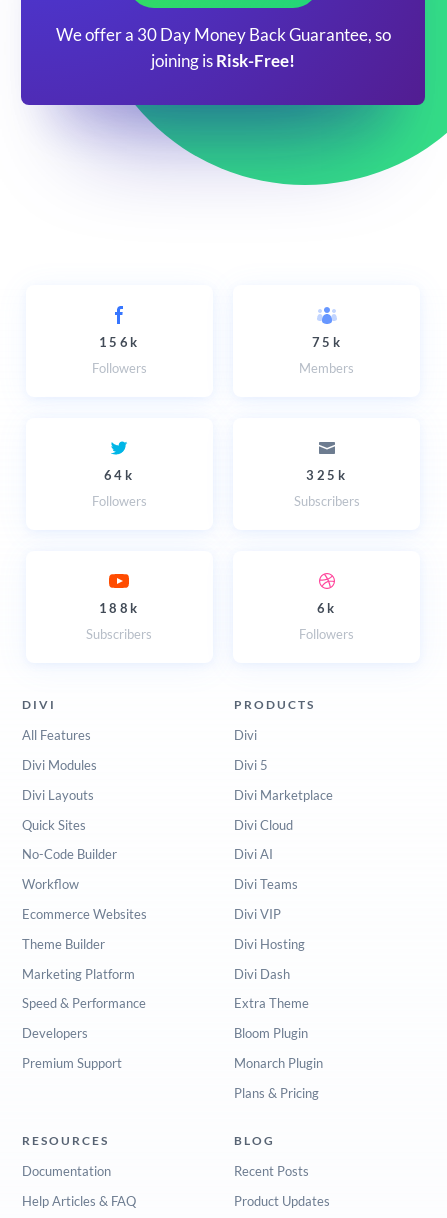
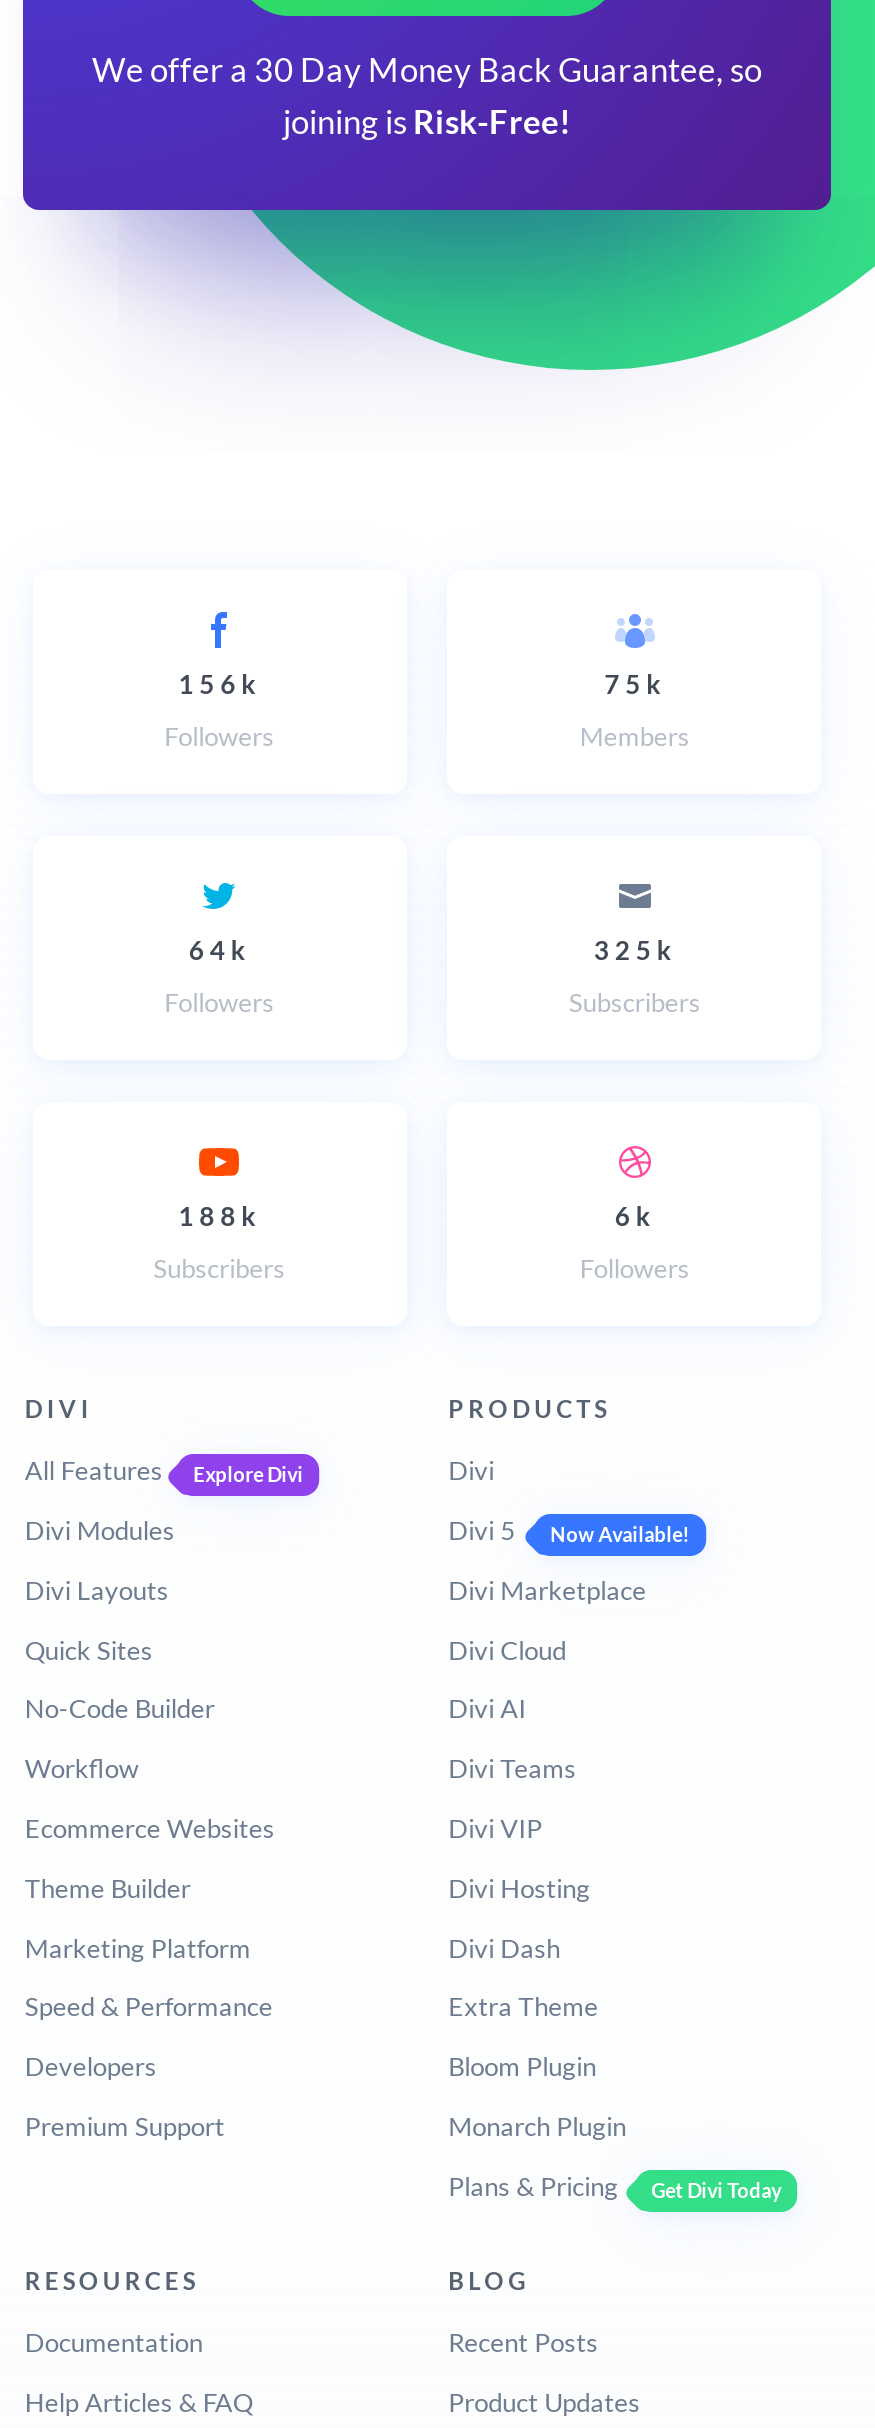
+ Explore Divi

+ Now Available!

+ Get Divi Today
